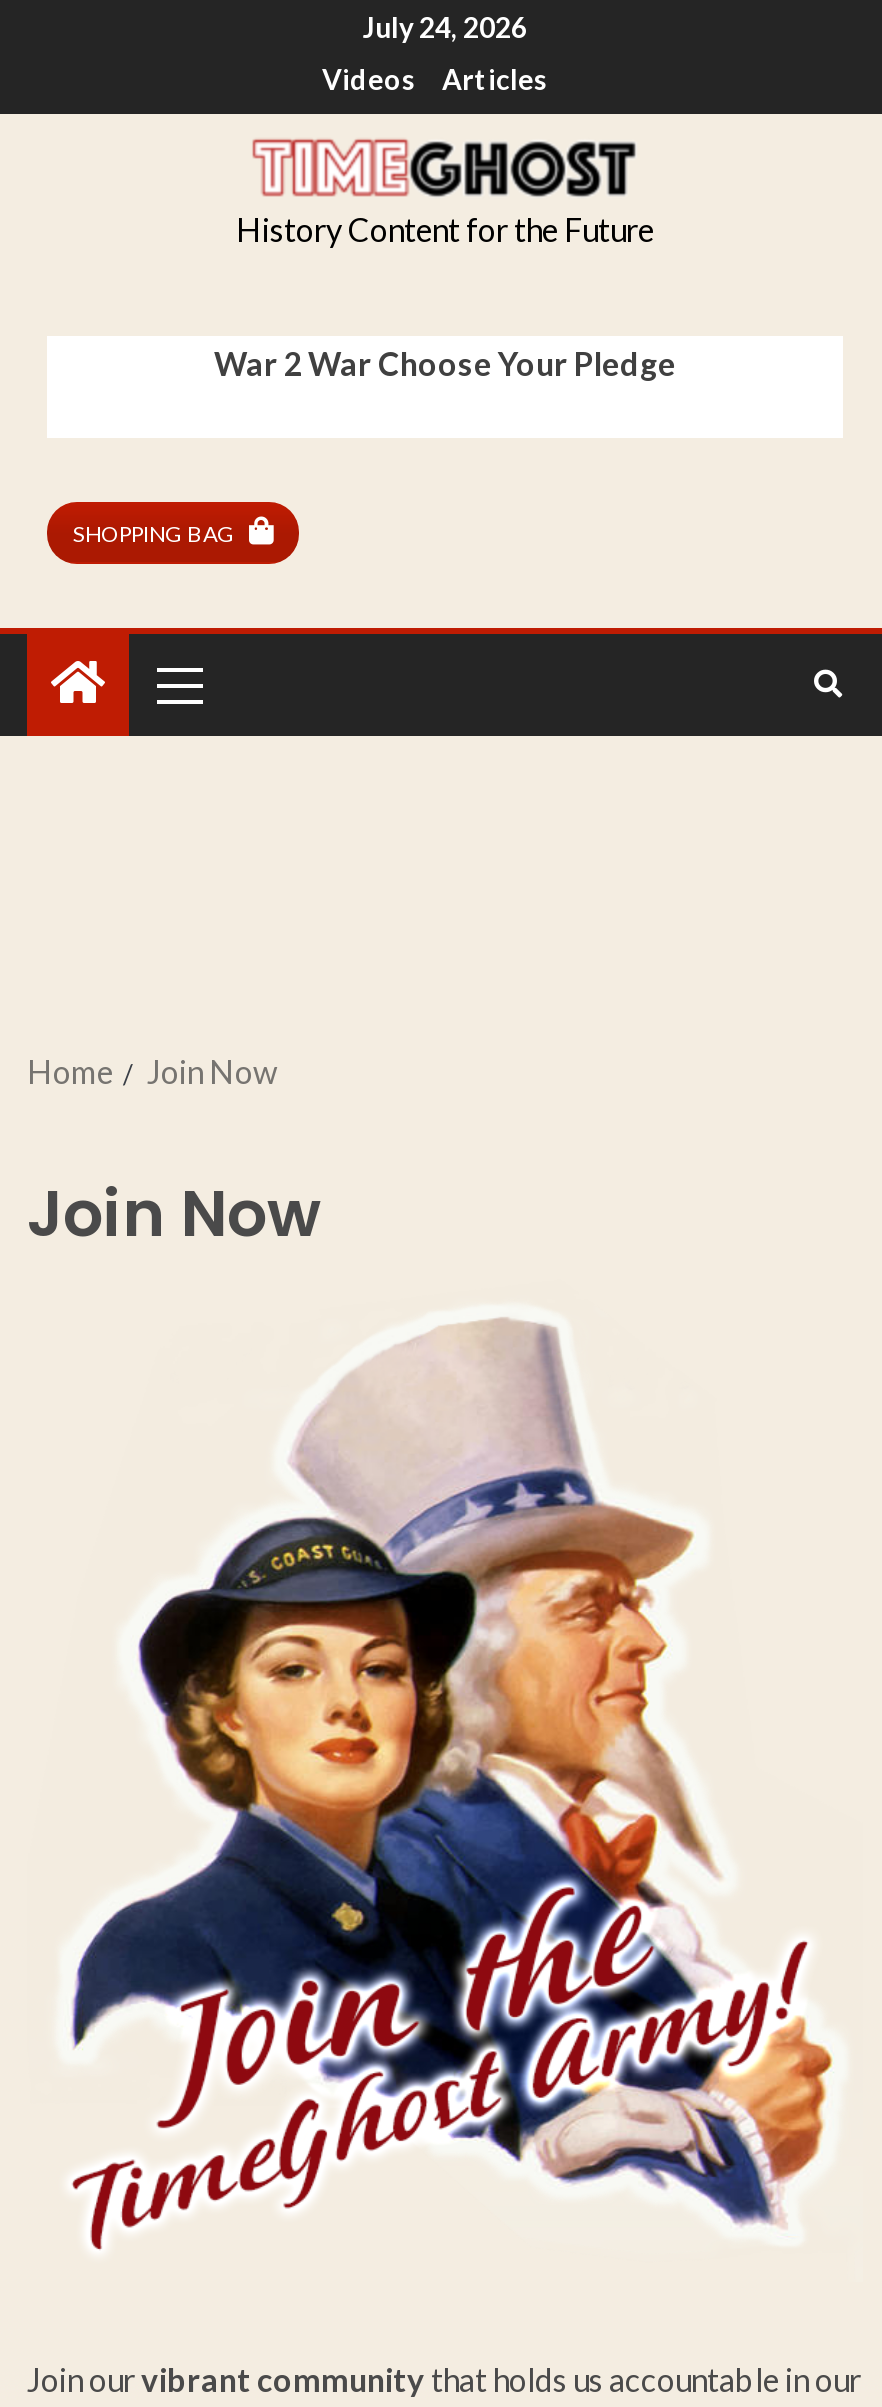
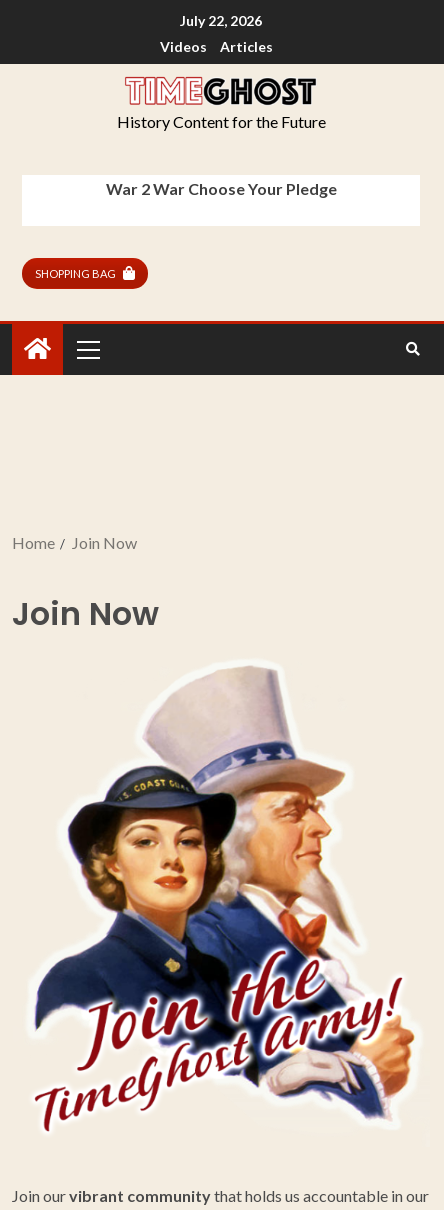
- July 24, 2026
+ July 22, 2026
